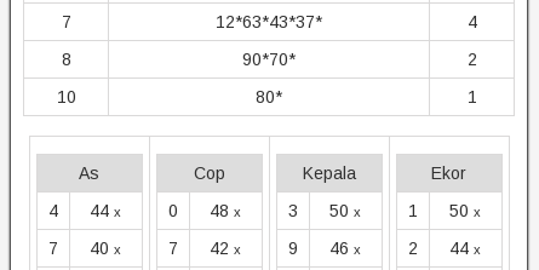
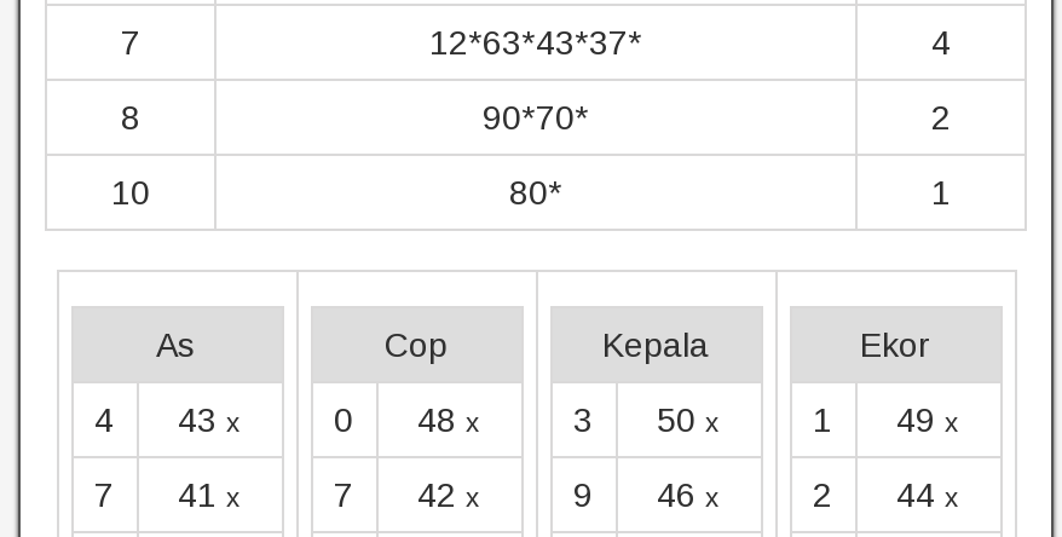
- 4 44 x
+ 4 43 x

- 1 50 x
+ 1 49 x

- 7 40 x
+ 7 41 x
